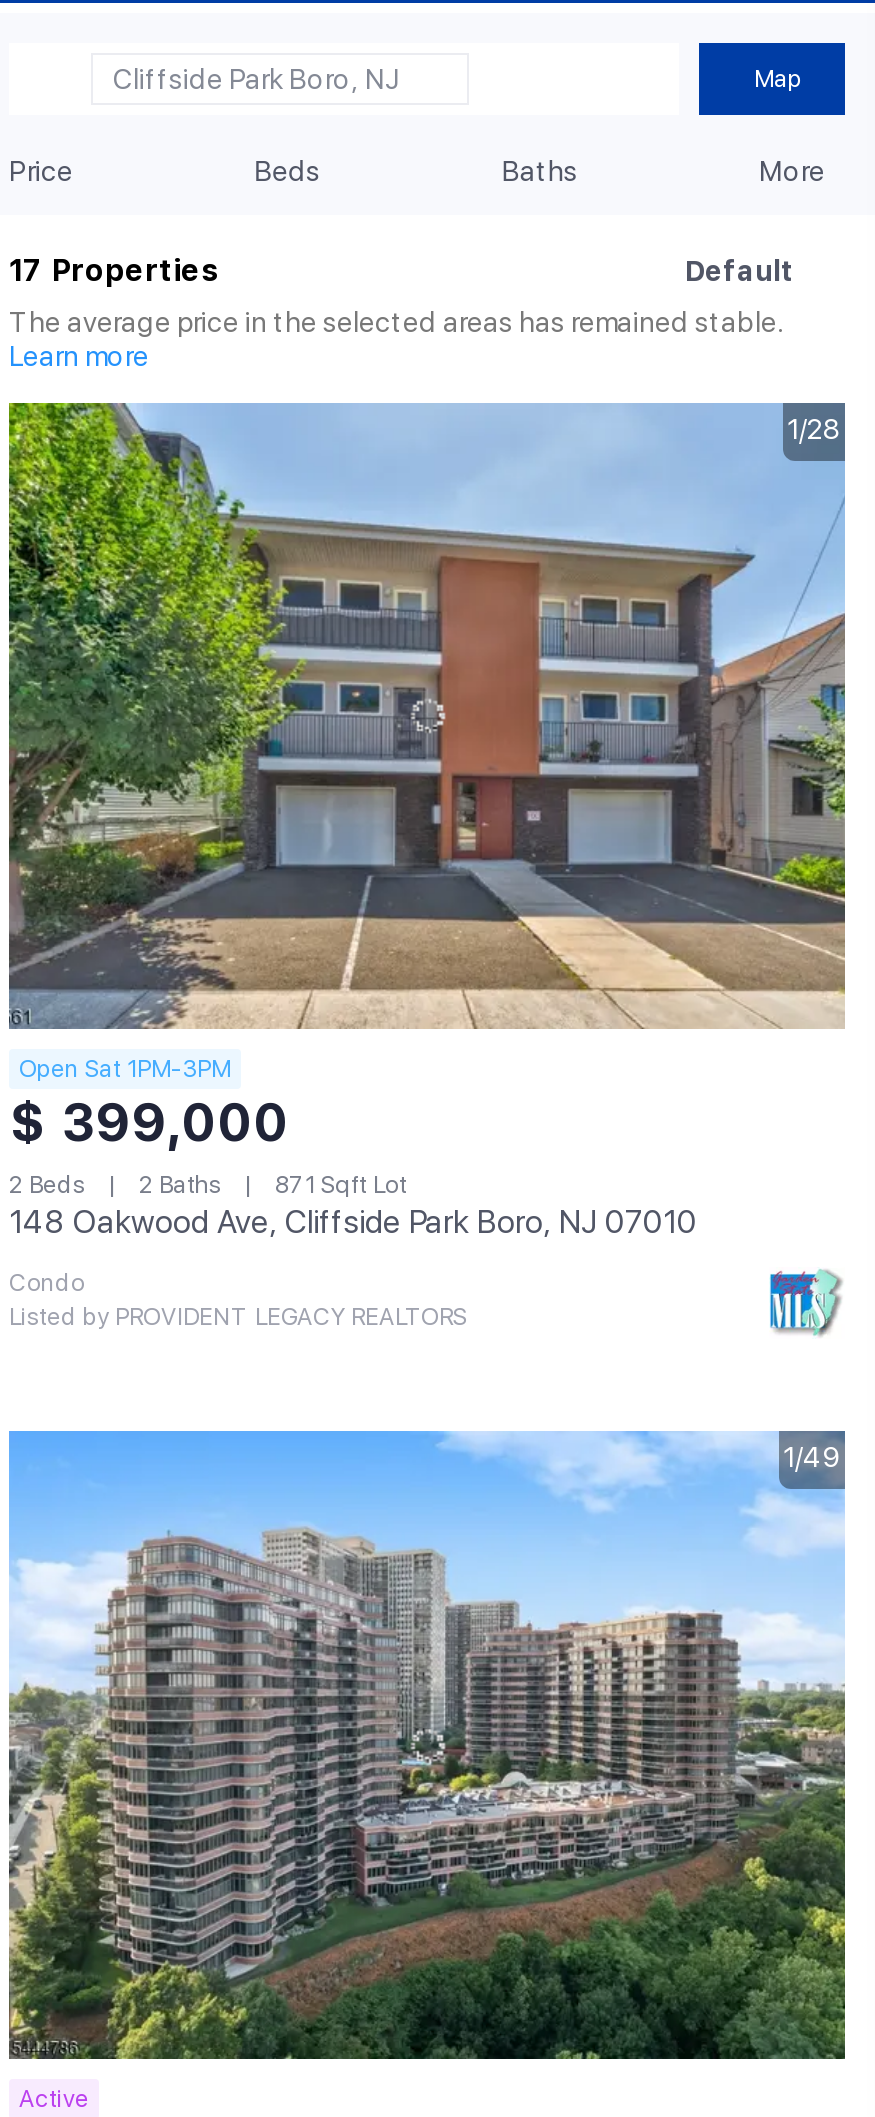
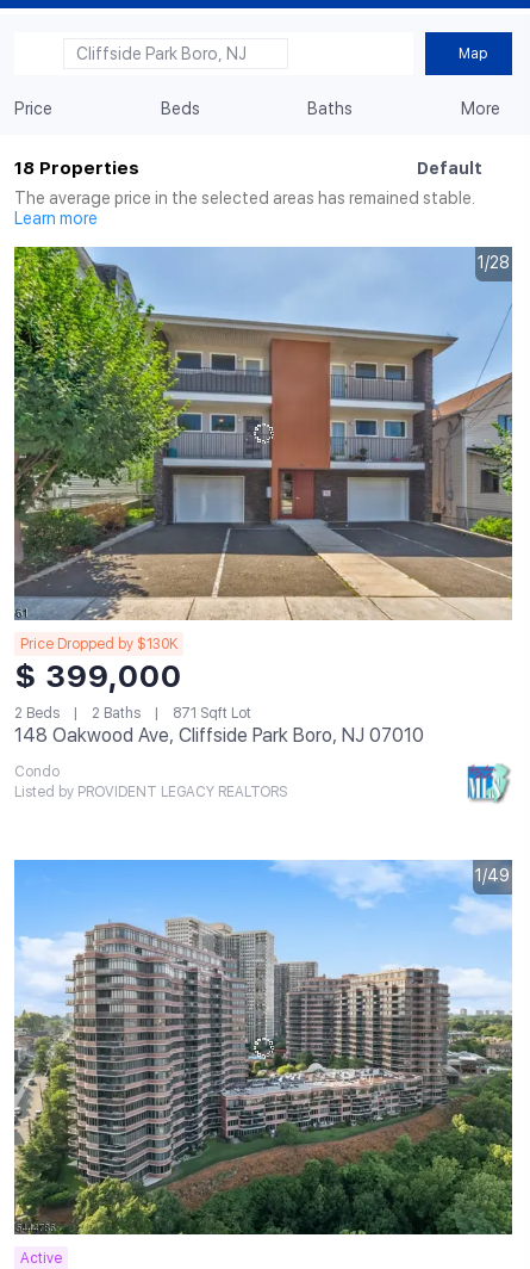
- 17 Properties
+ 18 Properties

- Open Sat 1PM-3PM
+ Price Dropped by $130K
